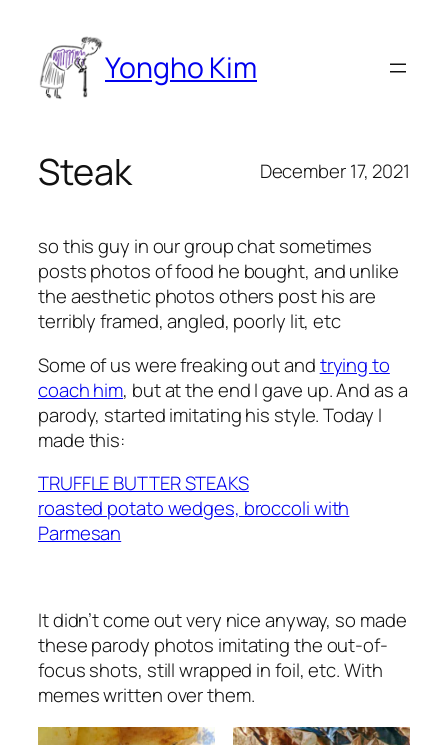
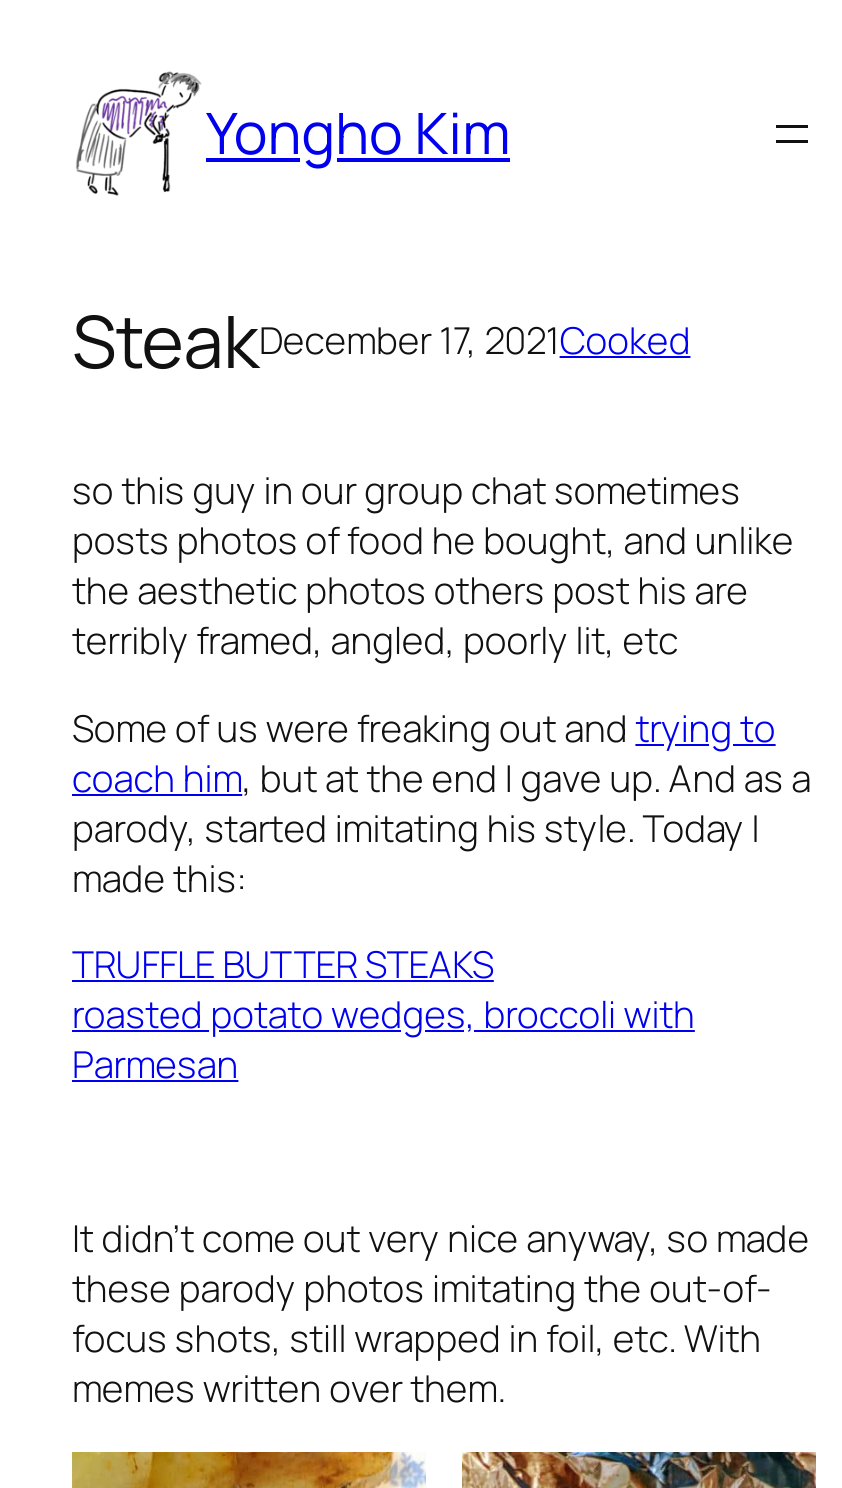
- Steak
- December 17, 2021
+ SteakDecember 17, 2021Cooked
